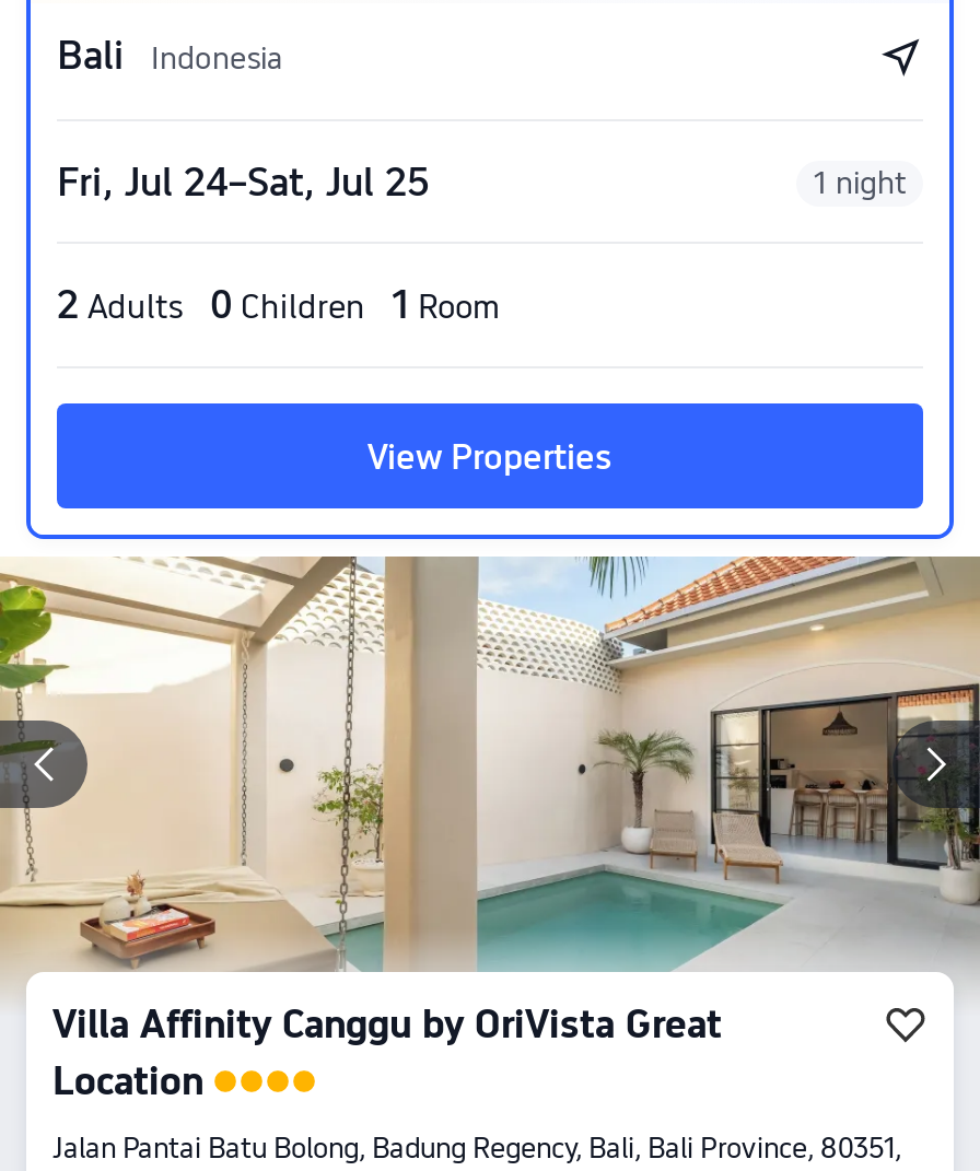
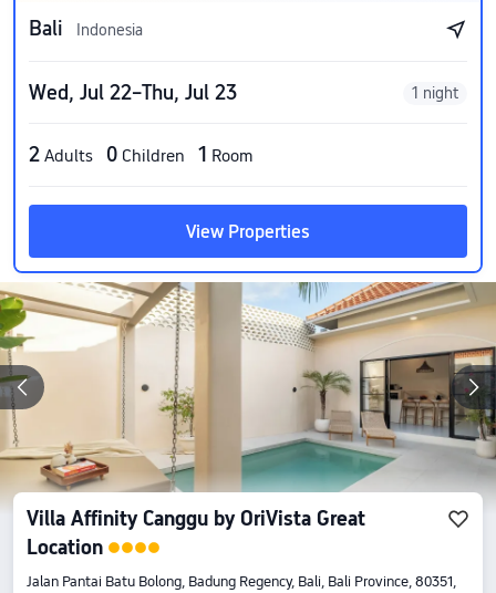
- Fri, Jul 24–Sat, Jul 25
+ Wed, Jul 22–Thu, Jul 23
